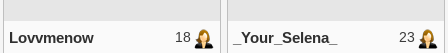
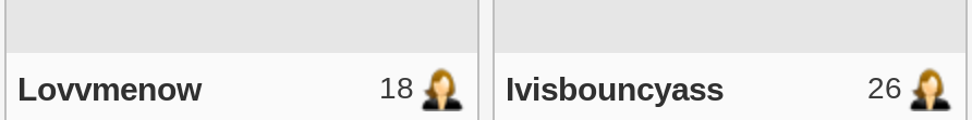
- 23
- _Your_Selena_
+ 26
+ Ivisbouncyass
